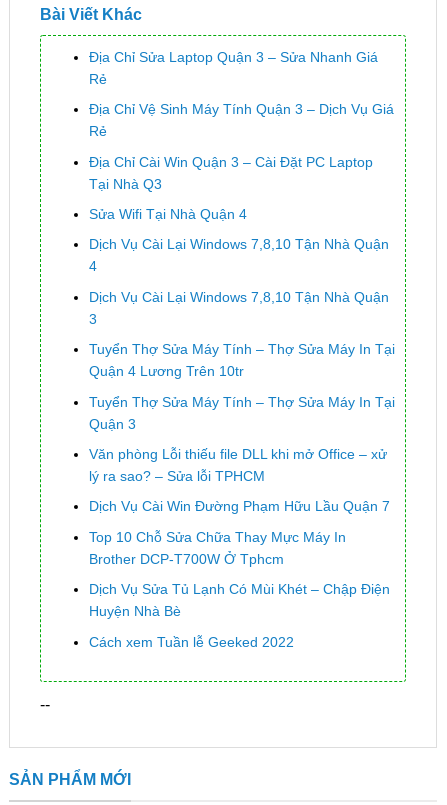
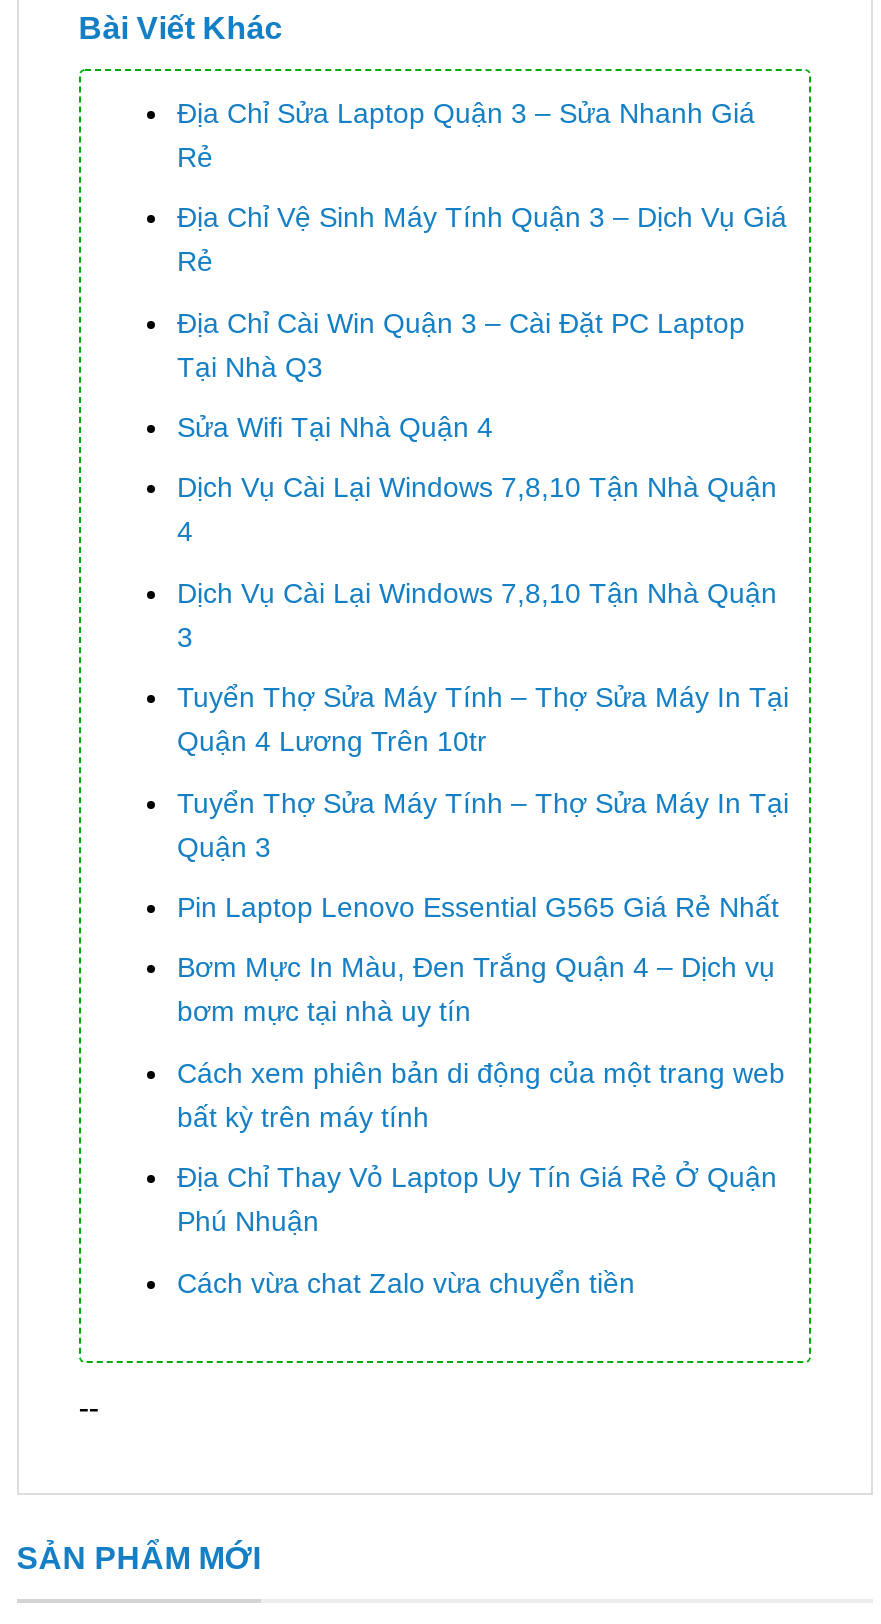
- Văn phòng Lỗi thiếu file DLL khi mở Office – xử
- lý ra sao? – Sửa lỗi TPHCM
+ Pin Laptop Lenovo Essential G565 Giá Rẻ Nhất

- Dịch Vụ Cài Win Đường Phạm Hữu Lầu Quận 7
+ Bơm Mực In Màu, Đen Trắng Quận 4 – Dịch vụ
+ bơm mực tại nhà uy tín

- Top 10 Chỗ Sửa Chữa Thay Mực Máy In
- Brother DCP-T700W Ở Tphcm
+ Cách xem phiên bản di động của một trang web
+ bất kỳ trên máy tính

- Dịch Vụ Sửa Tủ Lạnh Có Mùi Khét – Chập Điện
- Huyện Nhà Bè
+ Địa Chỉ Thay Vỏ Laptop Uy Tín Giá Rẻ Ở Quận
+ Phú Nhuận

- Cách xem Tuần lễ Geeked 2022
+ Cách vừa chat Zalo vừa chuyển tiền
